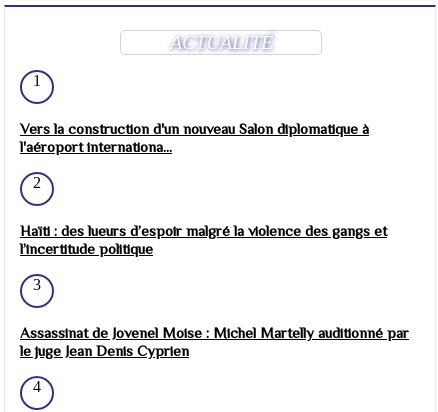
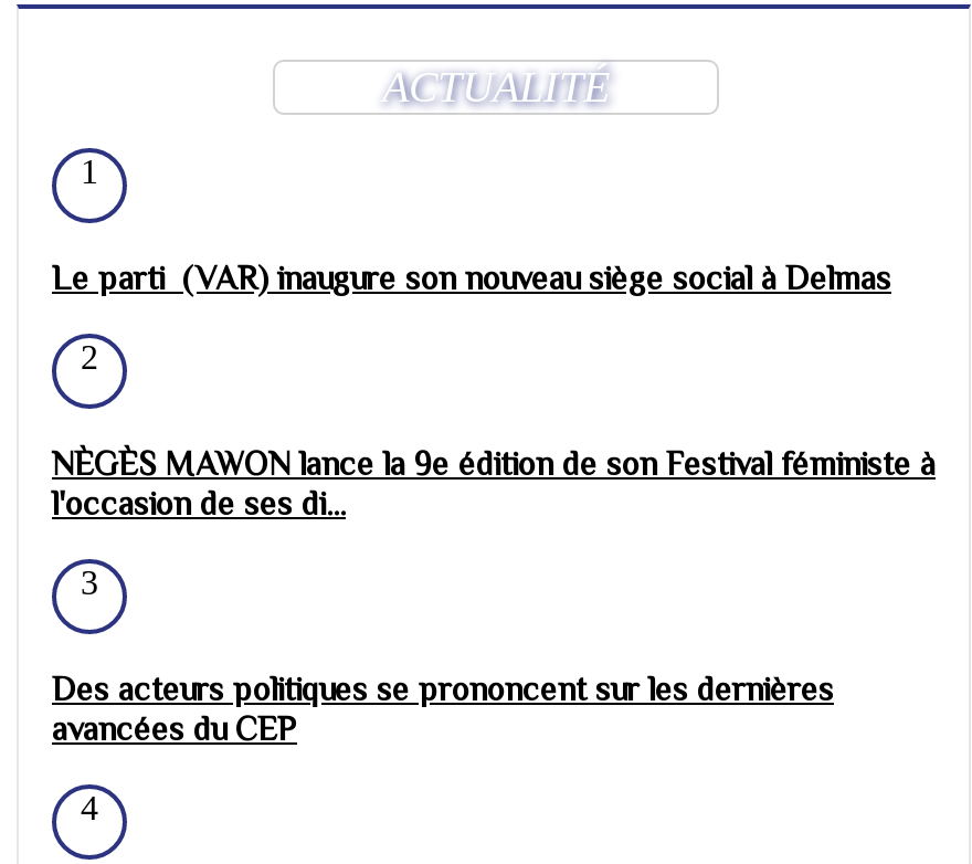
- Vers la construction d'un nouveau Salon diplomatique à
- l'aéroport internationa...
+ Le parti (VAR) inaugure son nouveau siège social à Delmas

- Haïti : des lueurs d’espoir malgré la violence des gangs et
- l’incertitude politique
+ NÈGÈS MAWON lance la 9e édition de son Festival féministe à
+ l'occasion de ses di...

- Assassinat de Jovenel Moise : Michel Martelly auditionné par
- le juge Jean Denis Cyprien
+ Des acteurs politiques se prononcent sur les dernières
+ avancées du CEP
